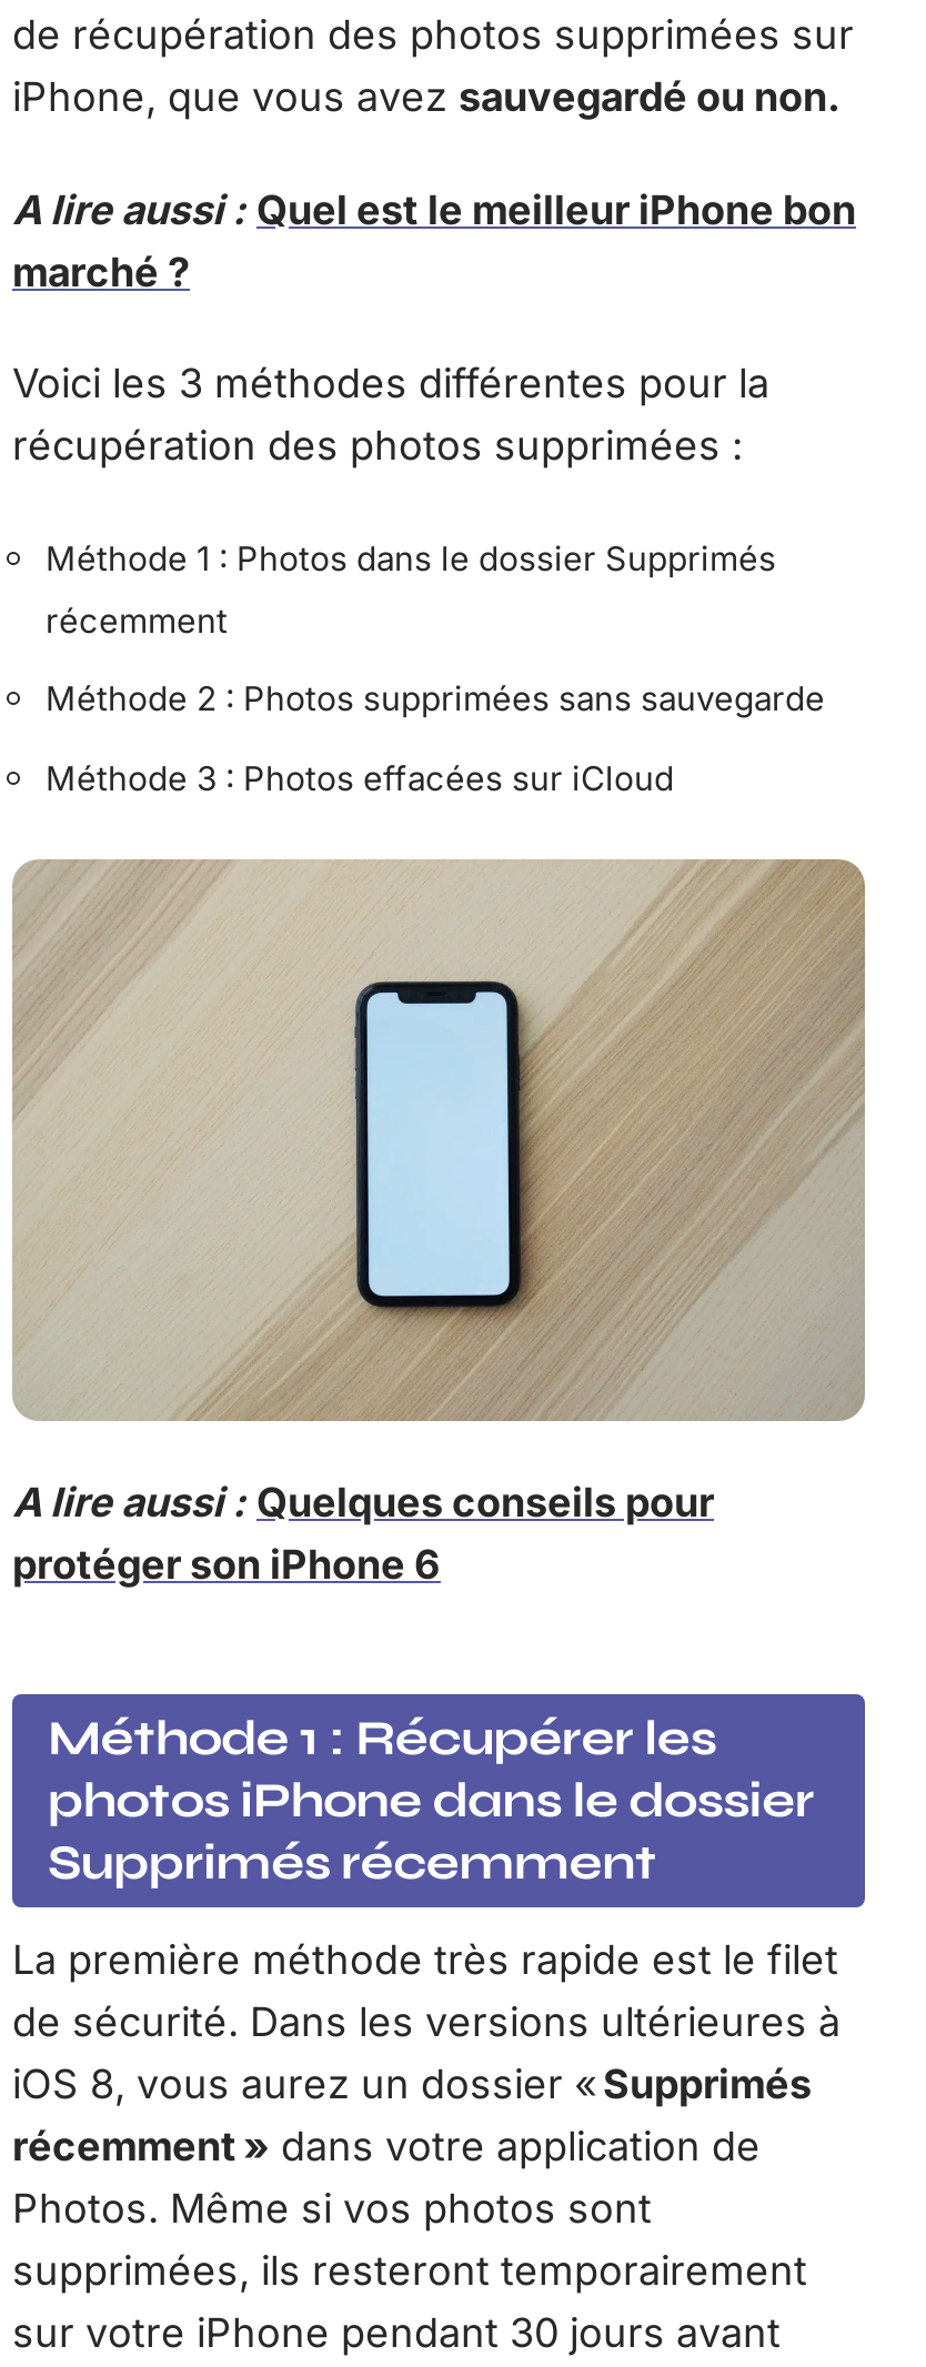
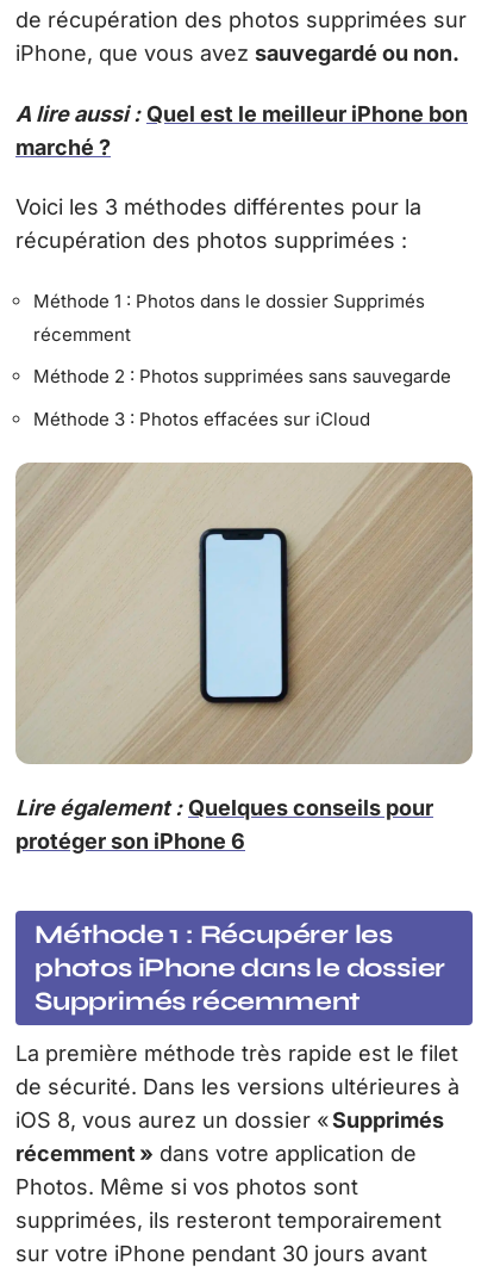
- A lire aussi : Quelques conseils pour
+ Lire également : Quelques conseils pour
